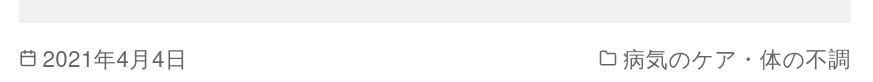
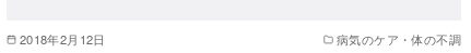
- 2021年4月4日
+ 2018年2月12日
